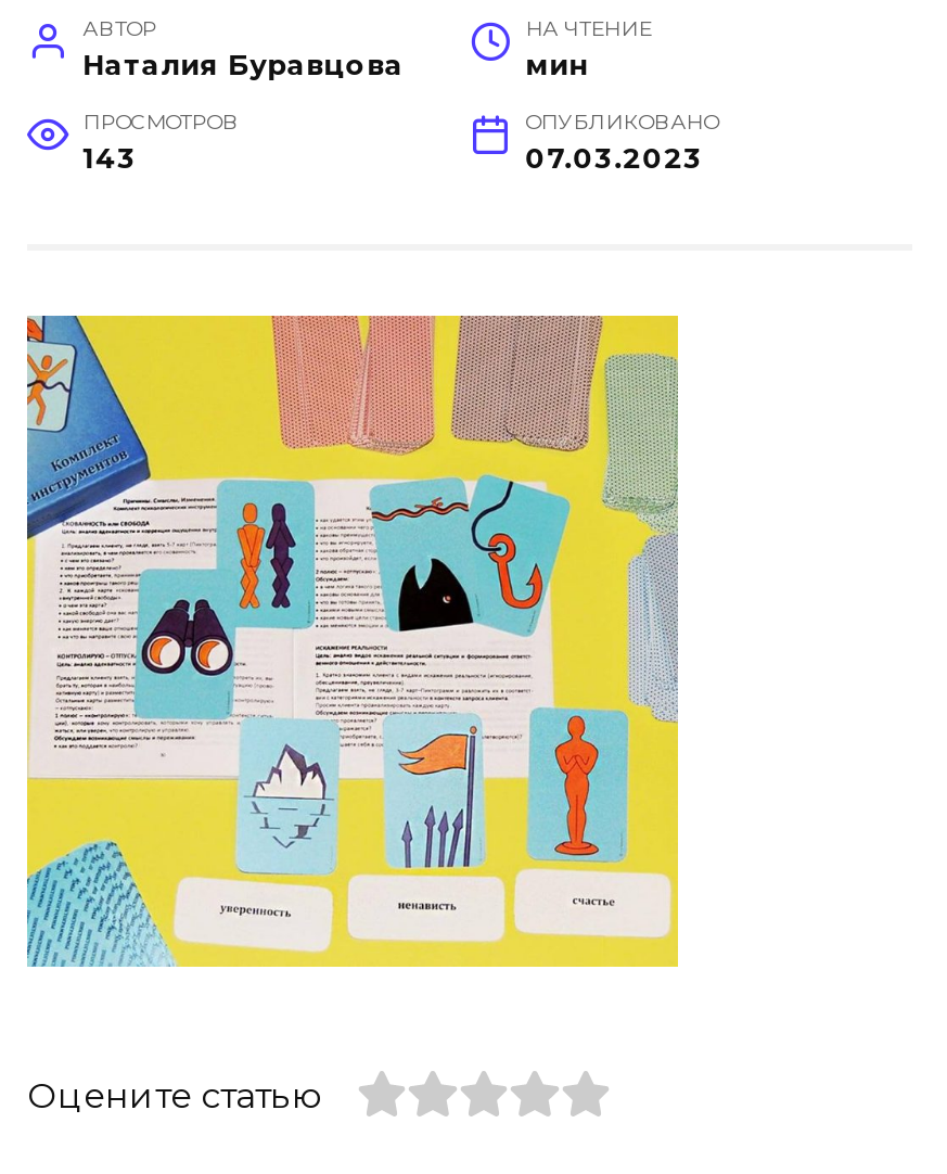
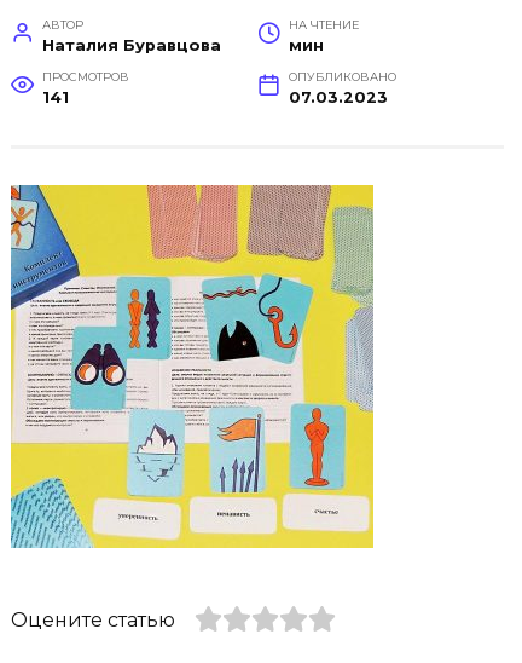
- 143
+ 141
